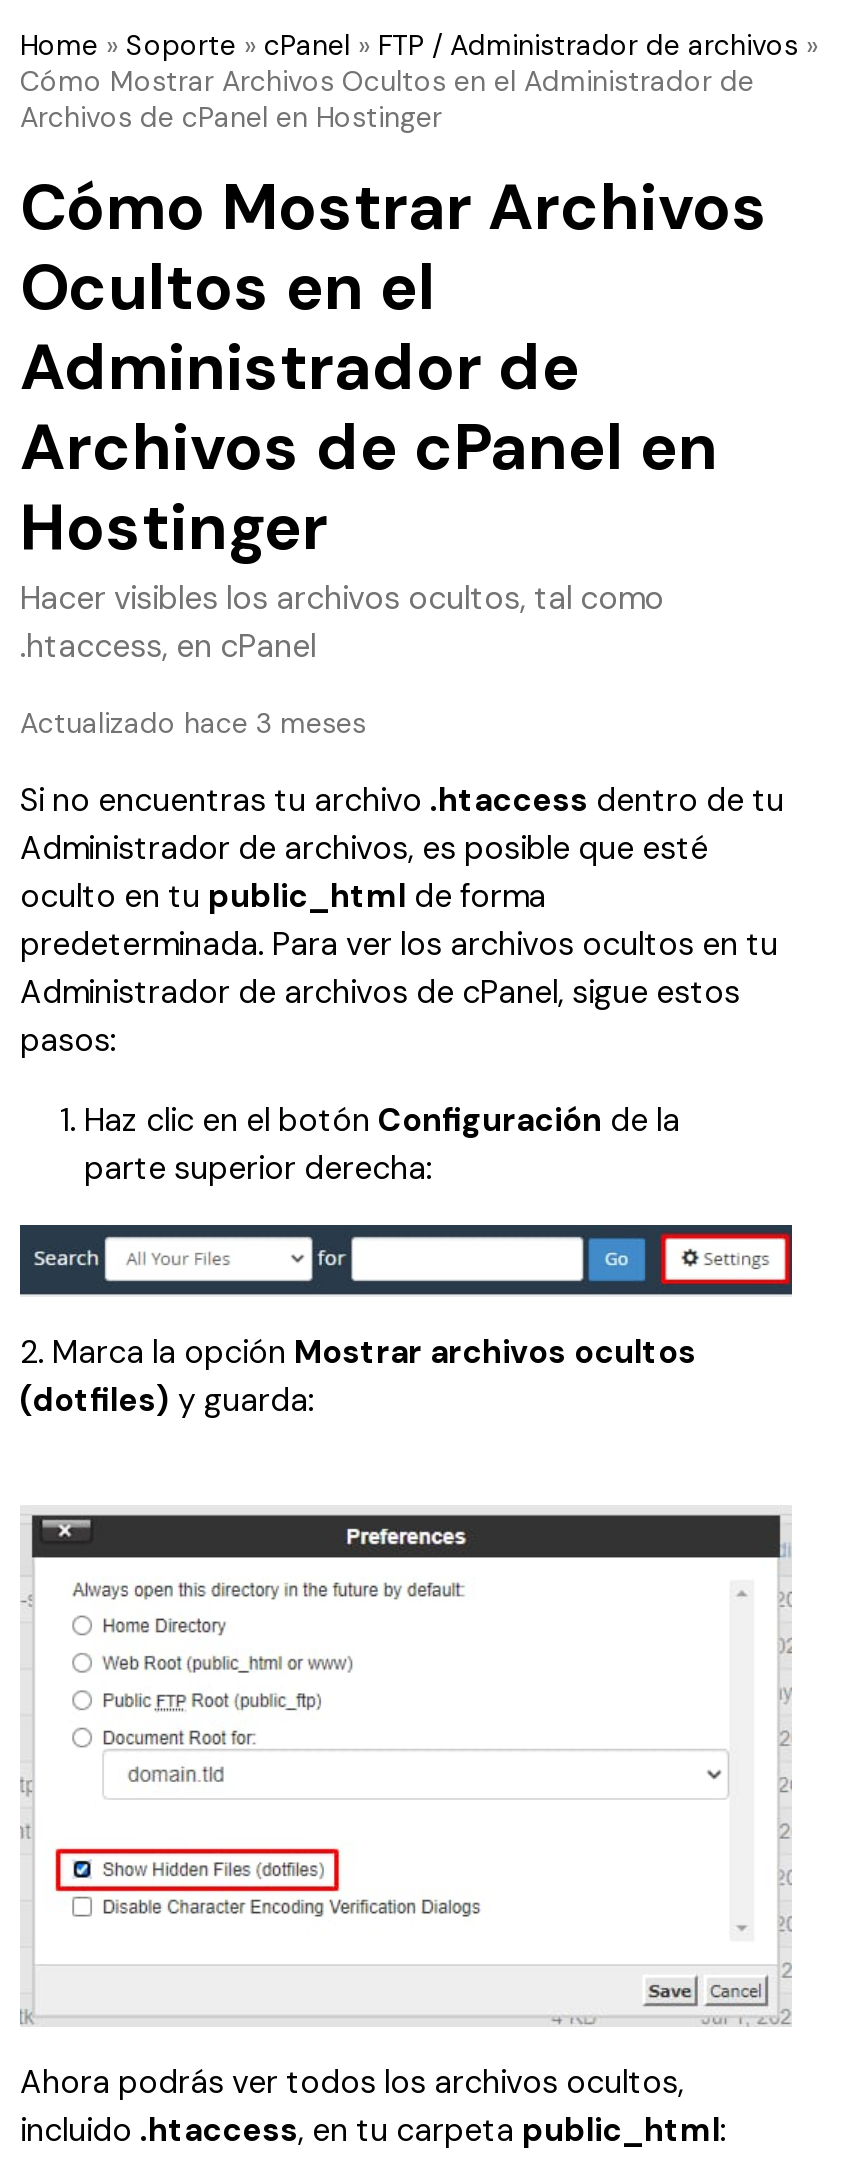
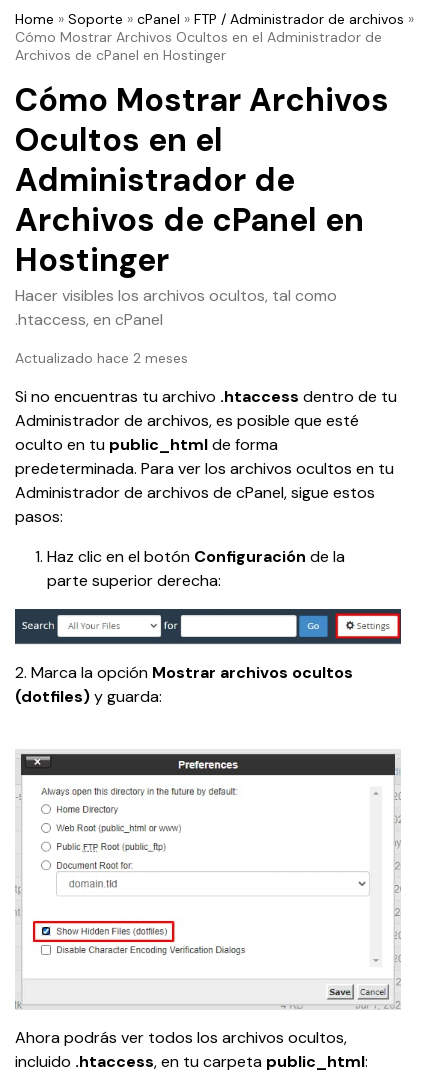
- Actualizado hace 3 meses
+ Actualizado hace 2 meses
